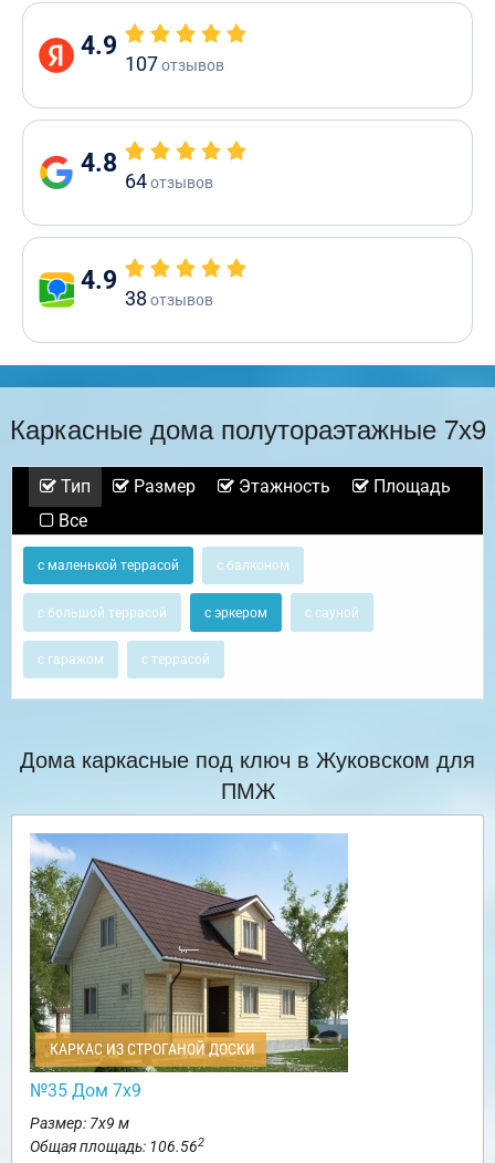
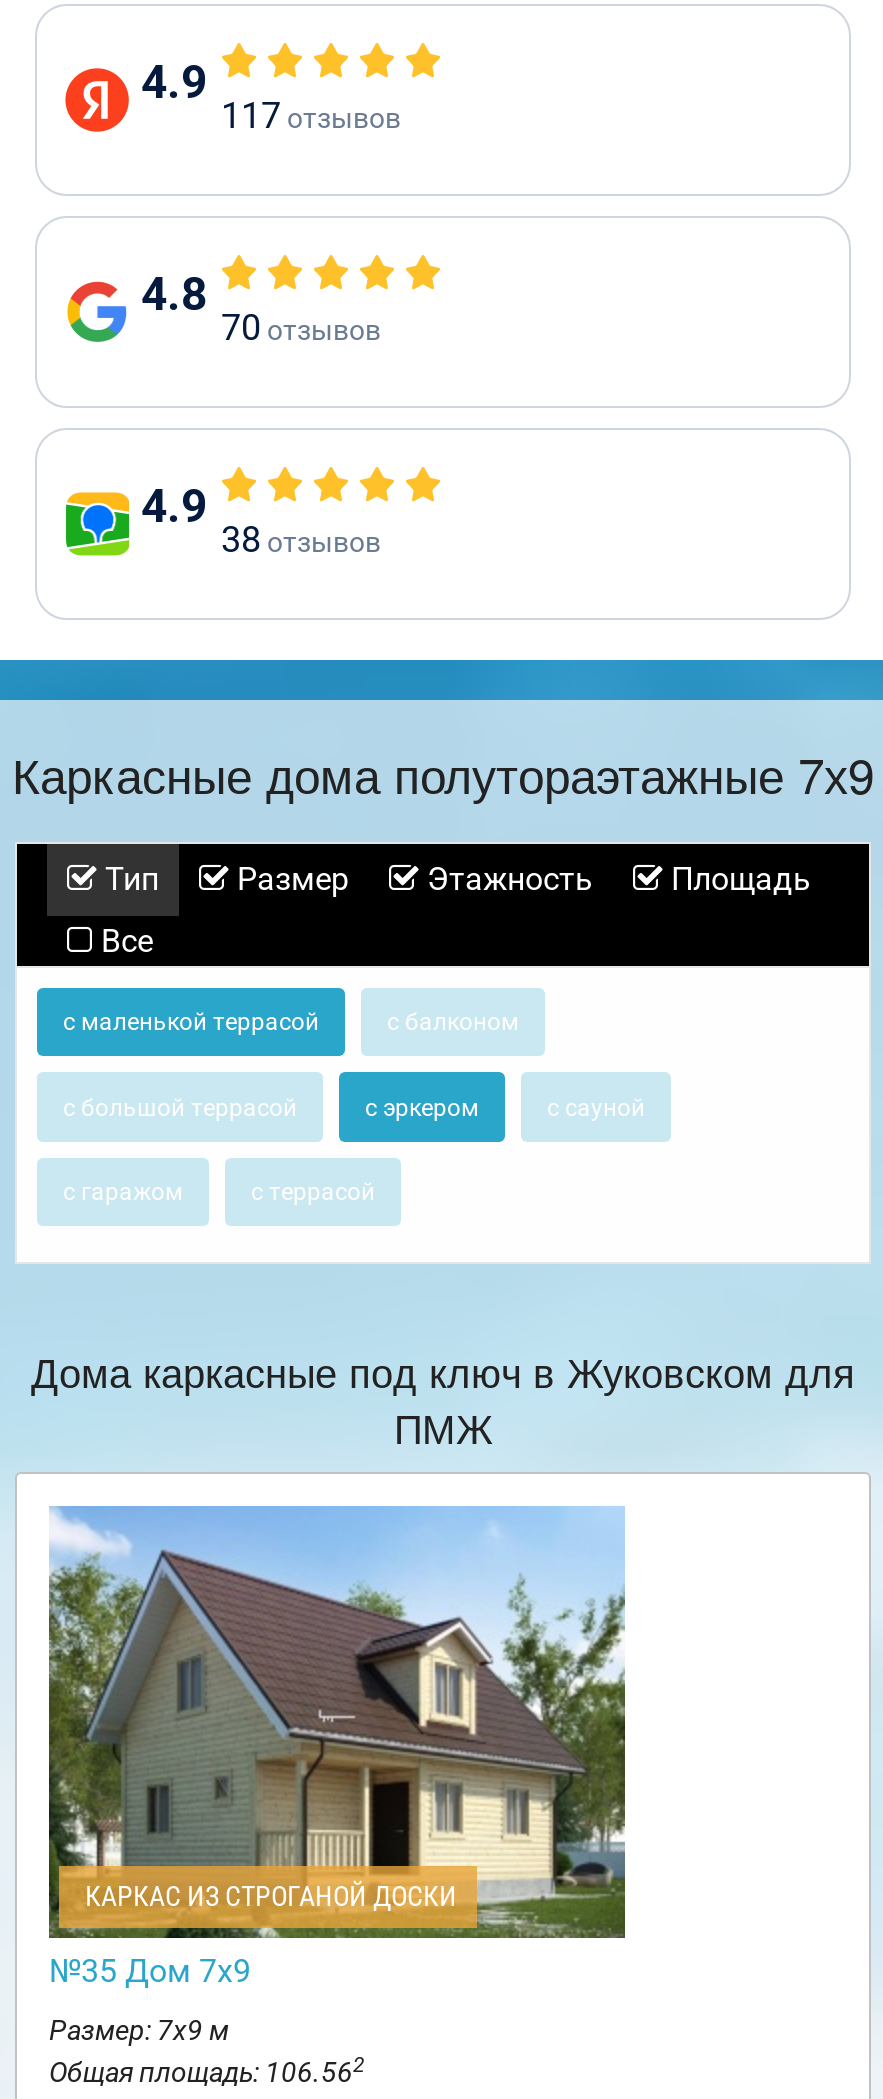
- 107 отзывов
+ 117 отзывов

- 64 отзывов
+ 70 отзывов
